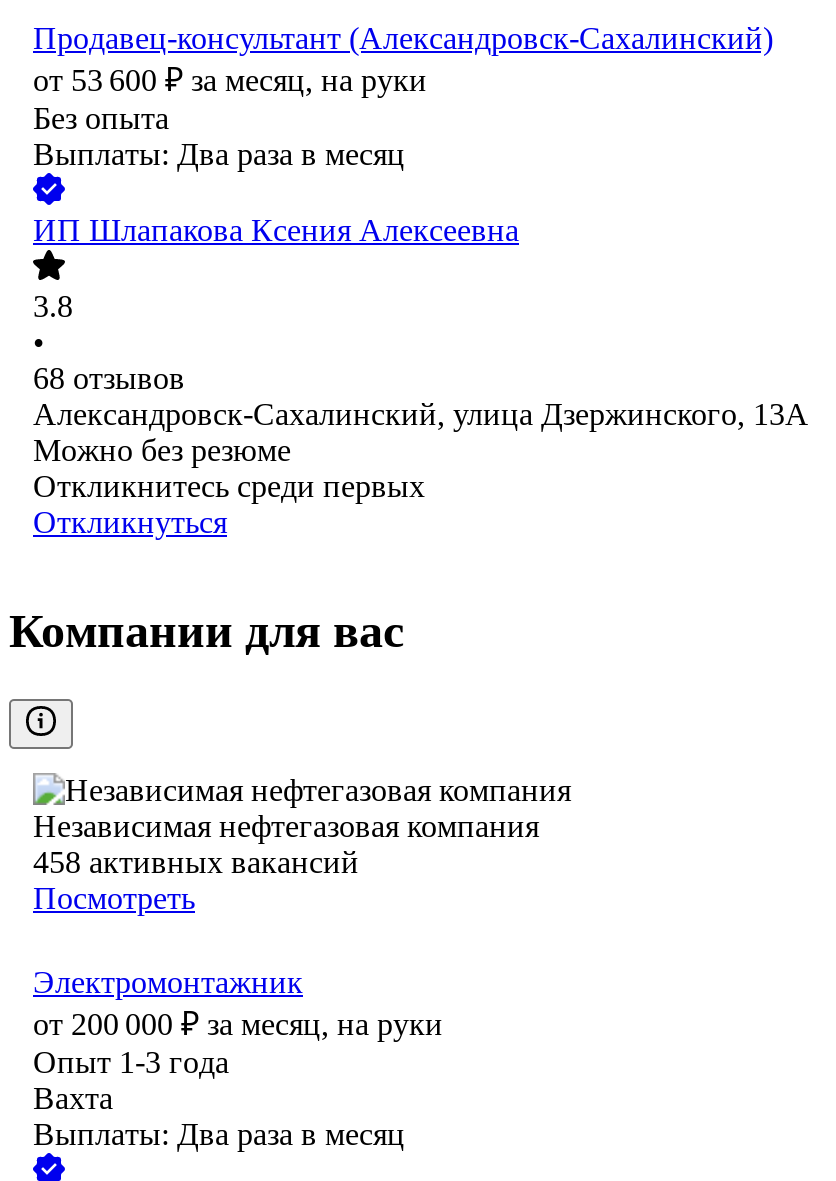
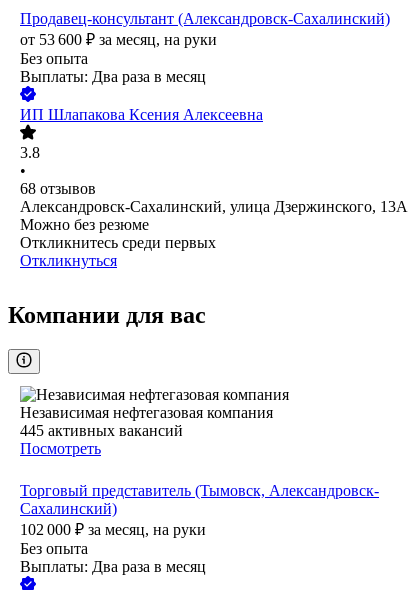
- 458 активных вакансий
+ 445 активных вакансий

- Электромонтажник
- от 200 000 ₽ за месяц, на руки
- Опыт 1-3 года
- Вахта
+ Торговый представитель (Тымовск, Александровск-
+ Сахалинский)
+ 102 000 ₽ за месяц, на руки
+ Без опыта
